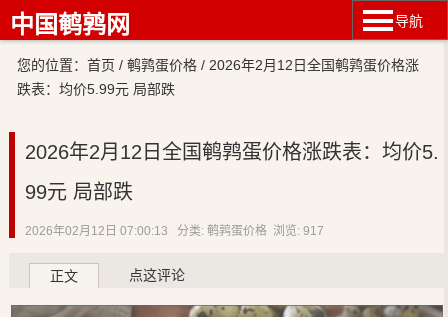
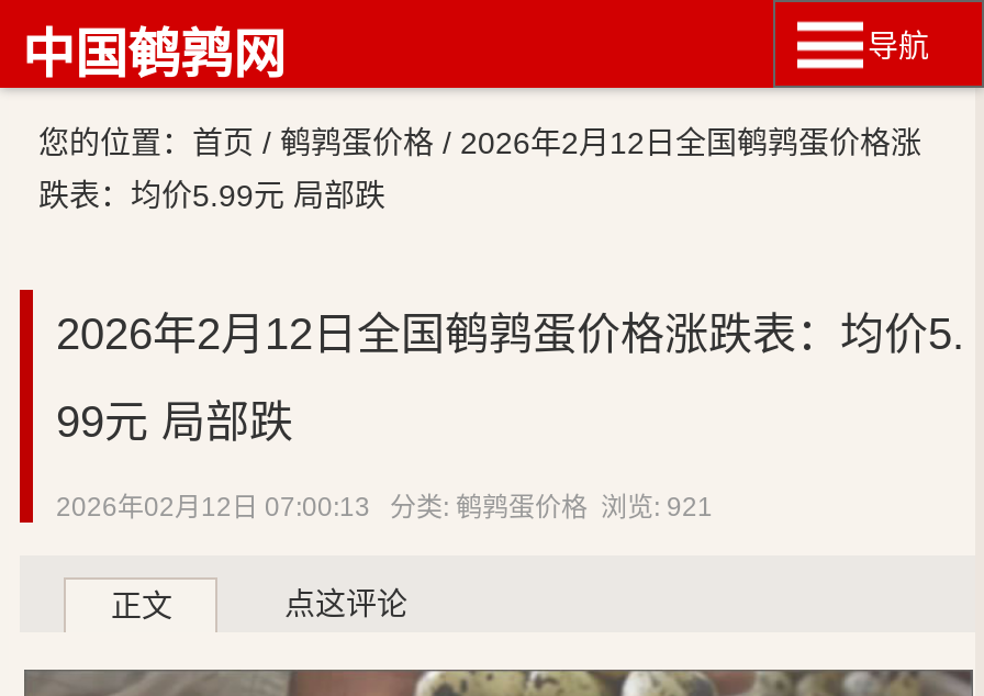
- 2026年02月12日 07:00:13 分类: 鹌鹑蛋价格 浏览: 917
+ 2026年02月12日 07:00:13 分类: 鹌鹑蛋价格 浏览: 921
